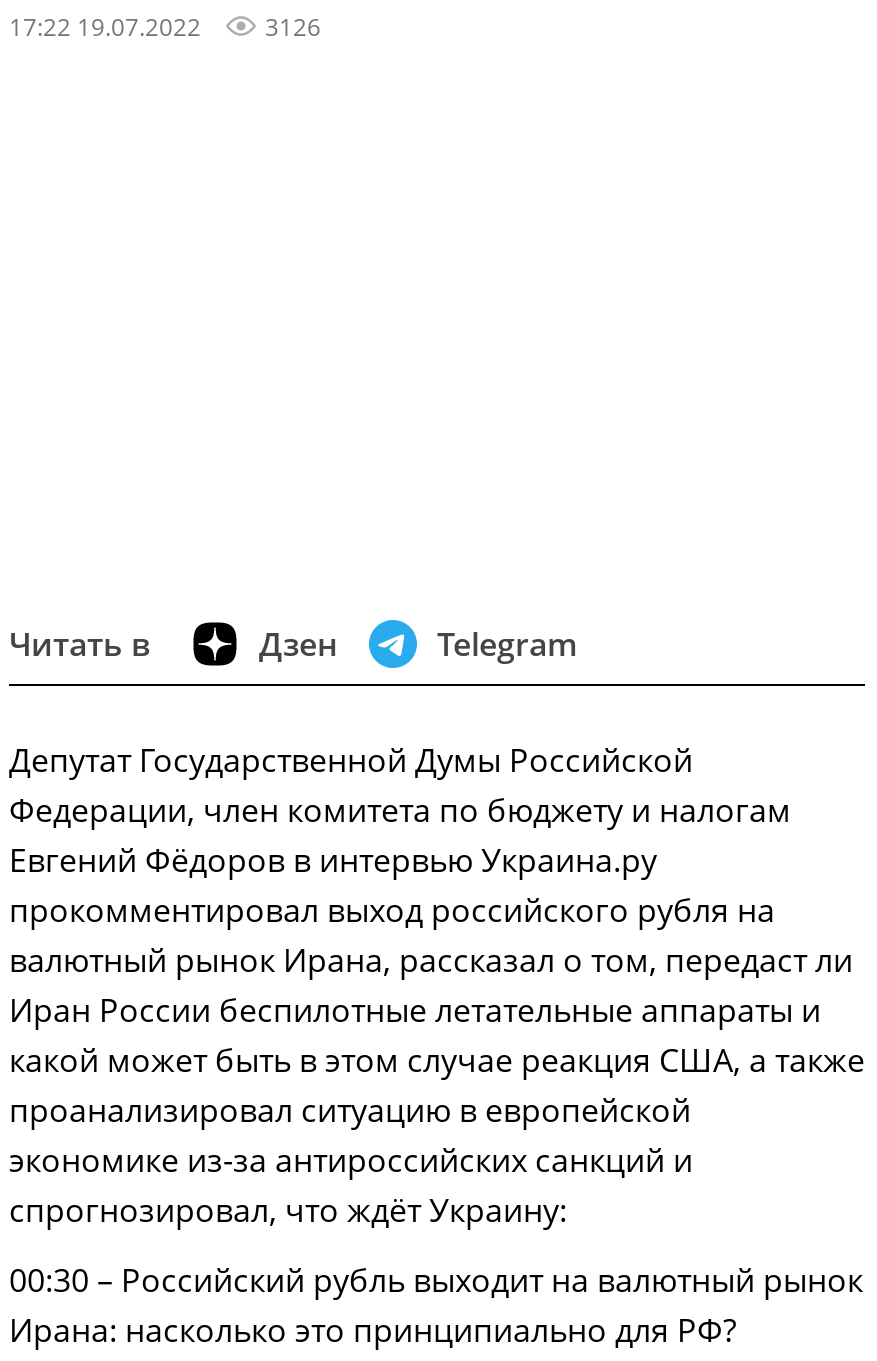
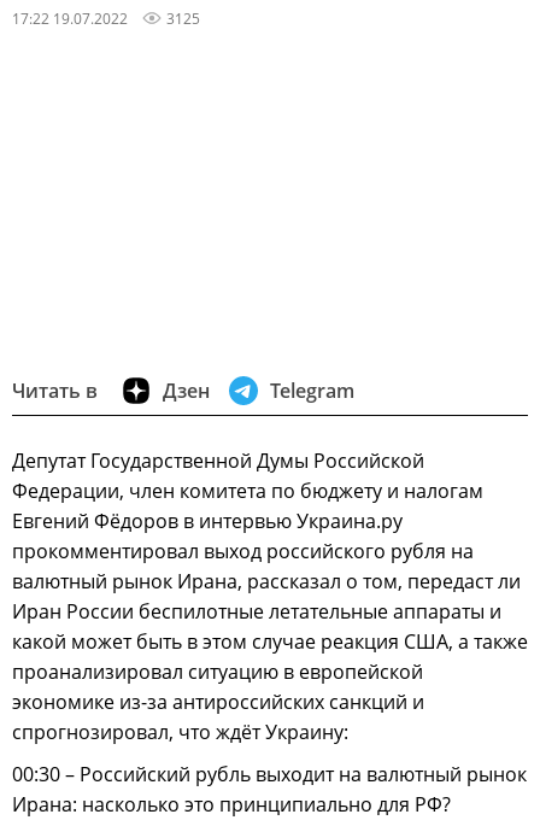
- 17:22 19.07.2022 3126
+ 17:22 19.07.2022 3125
